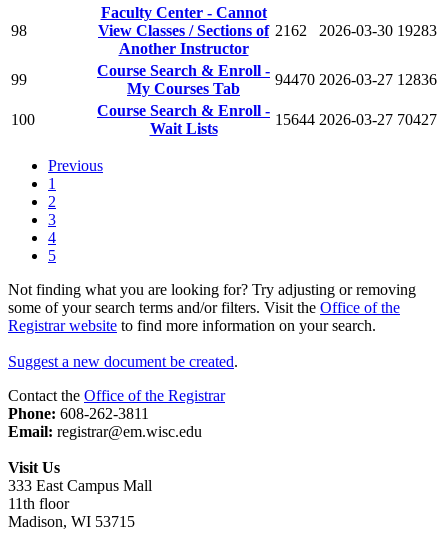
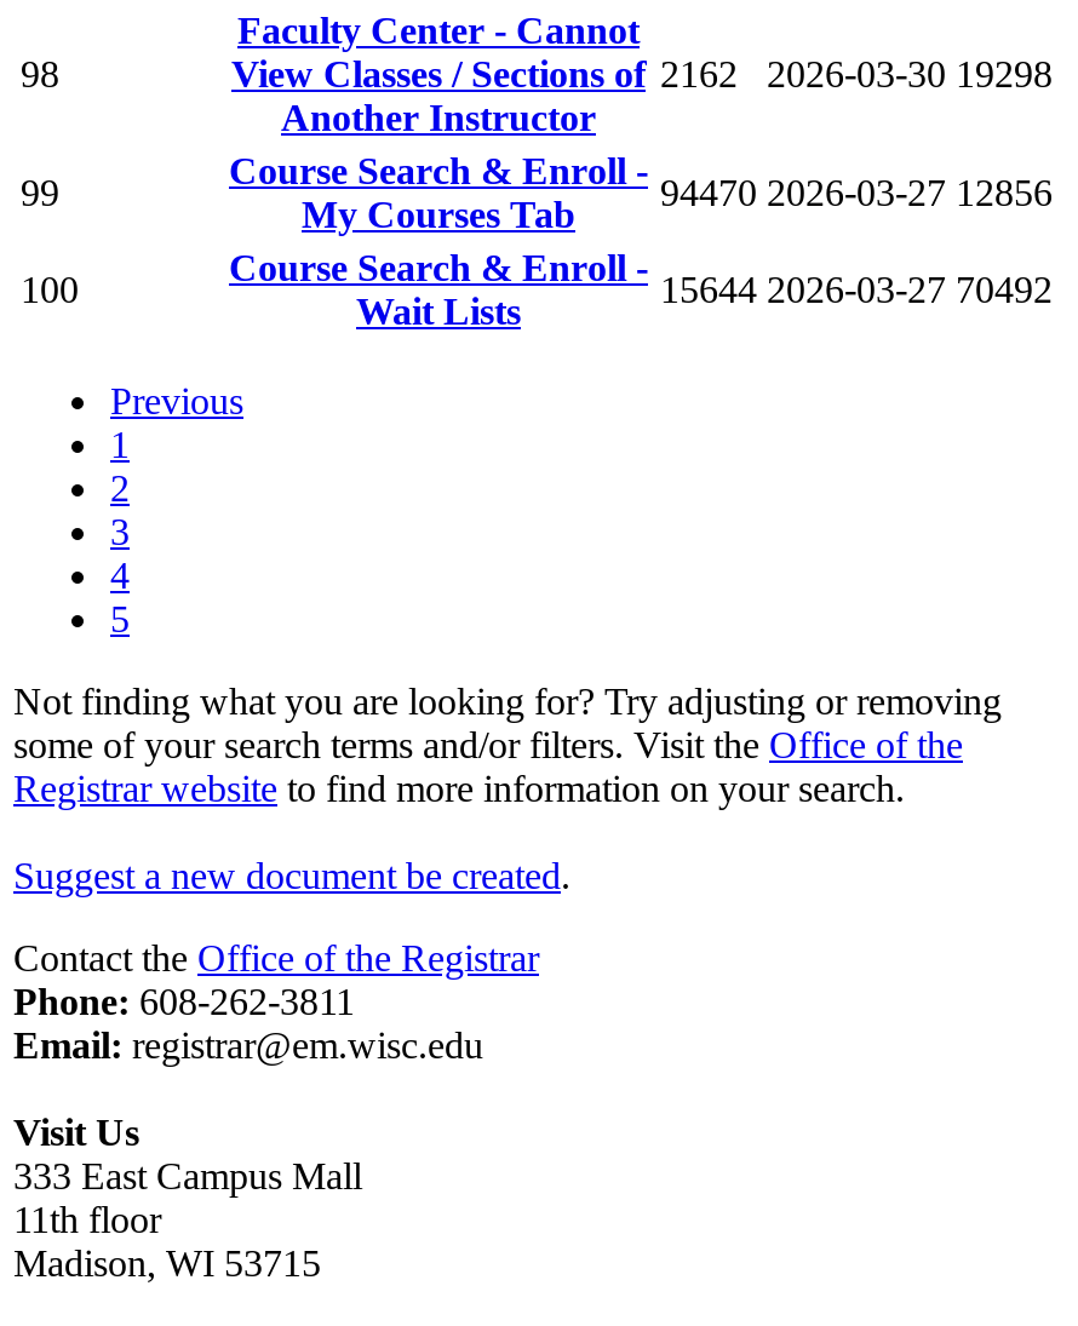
- View Classes / Sections of 2162 2026-03-30 19283
+ View Classes / Sections of 2162 2026-03-30 19298

- 94470 2026-03-27 12836
+ 94470 2026-03-27 12856

- 15644 2026-03-27 70427
+ 15644 2026-03-27 70492
